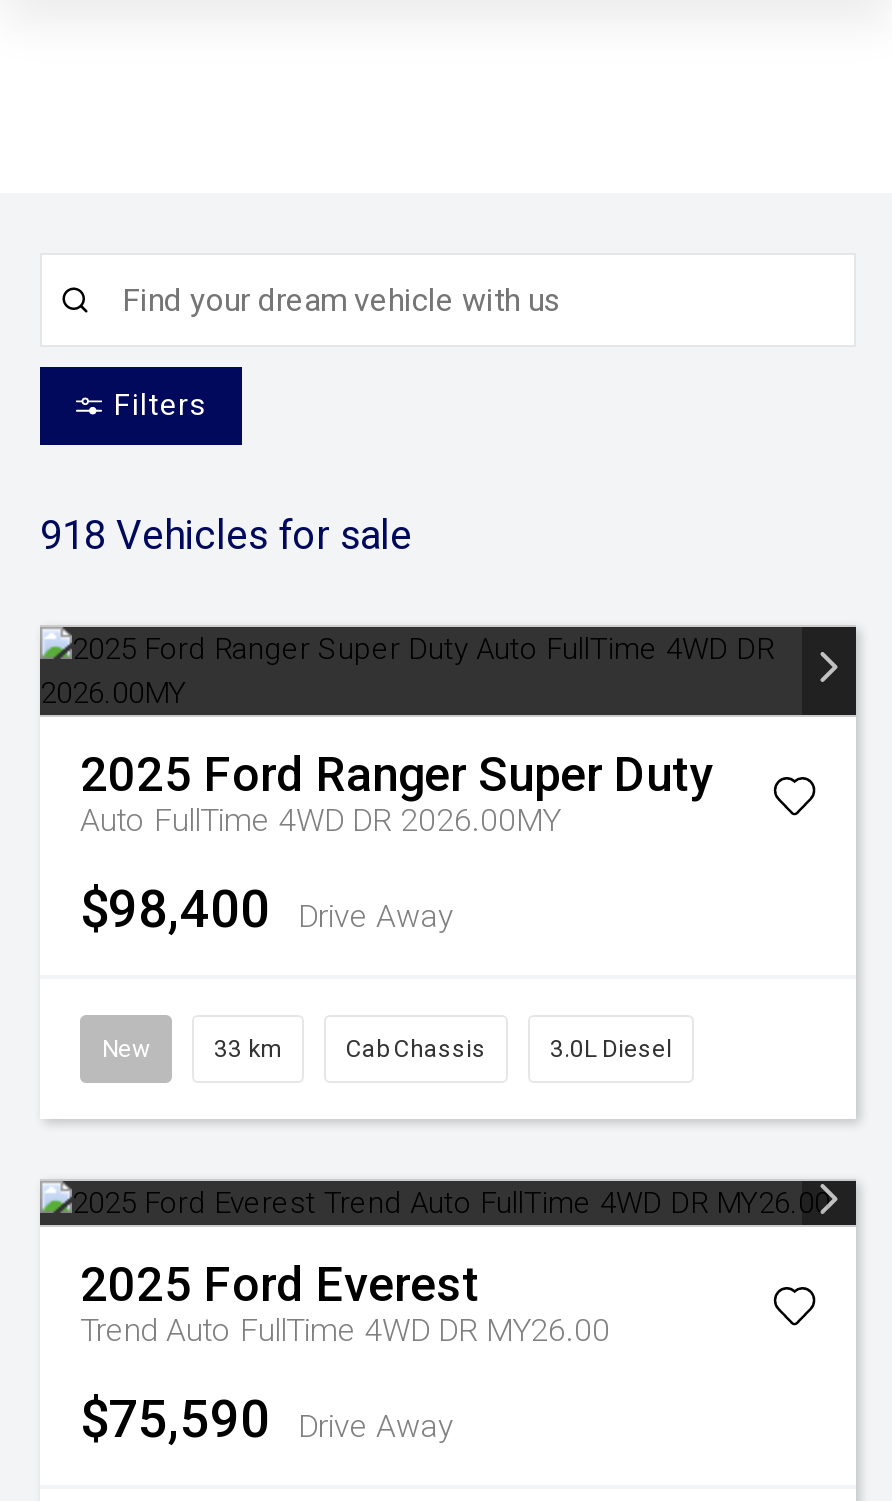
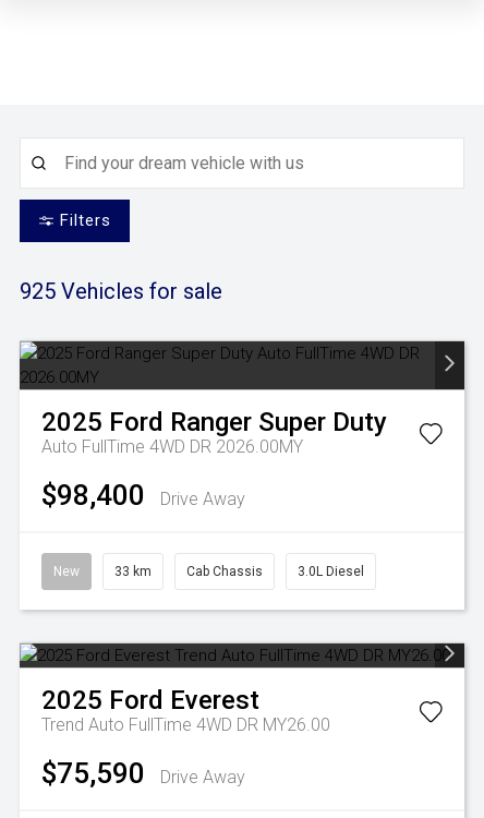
- 918 Vehicles for sale
+ 925 Vehicles for sale
